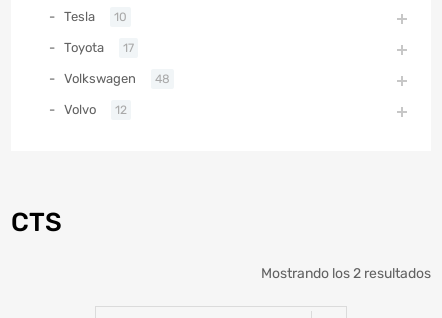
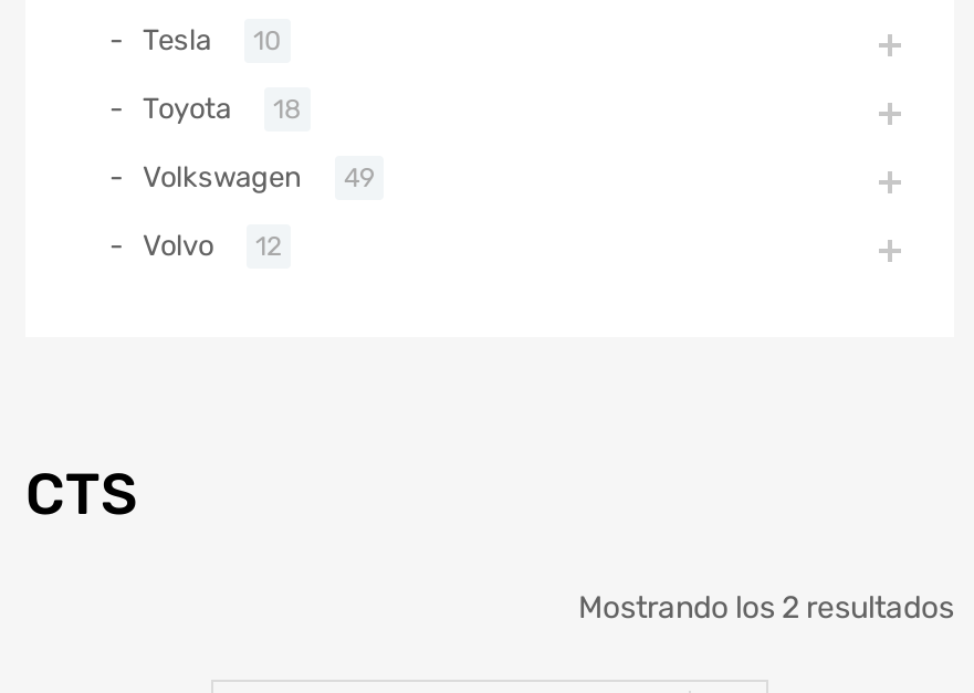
- Toyota 17
+ Toyota 18

- Volkswagen 48
+ Volkswagen 49
